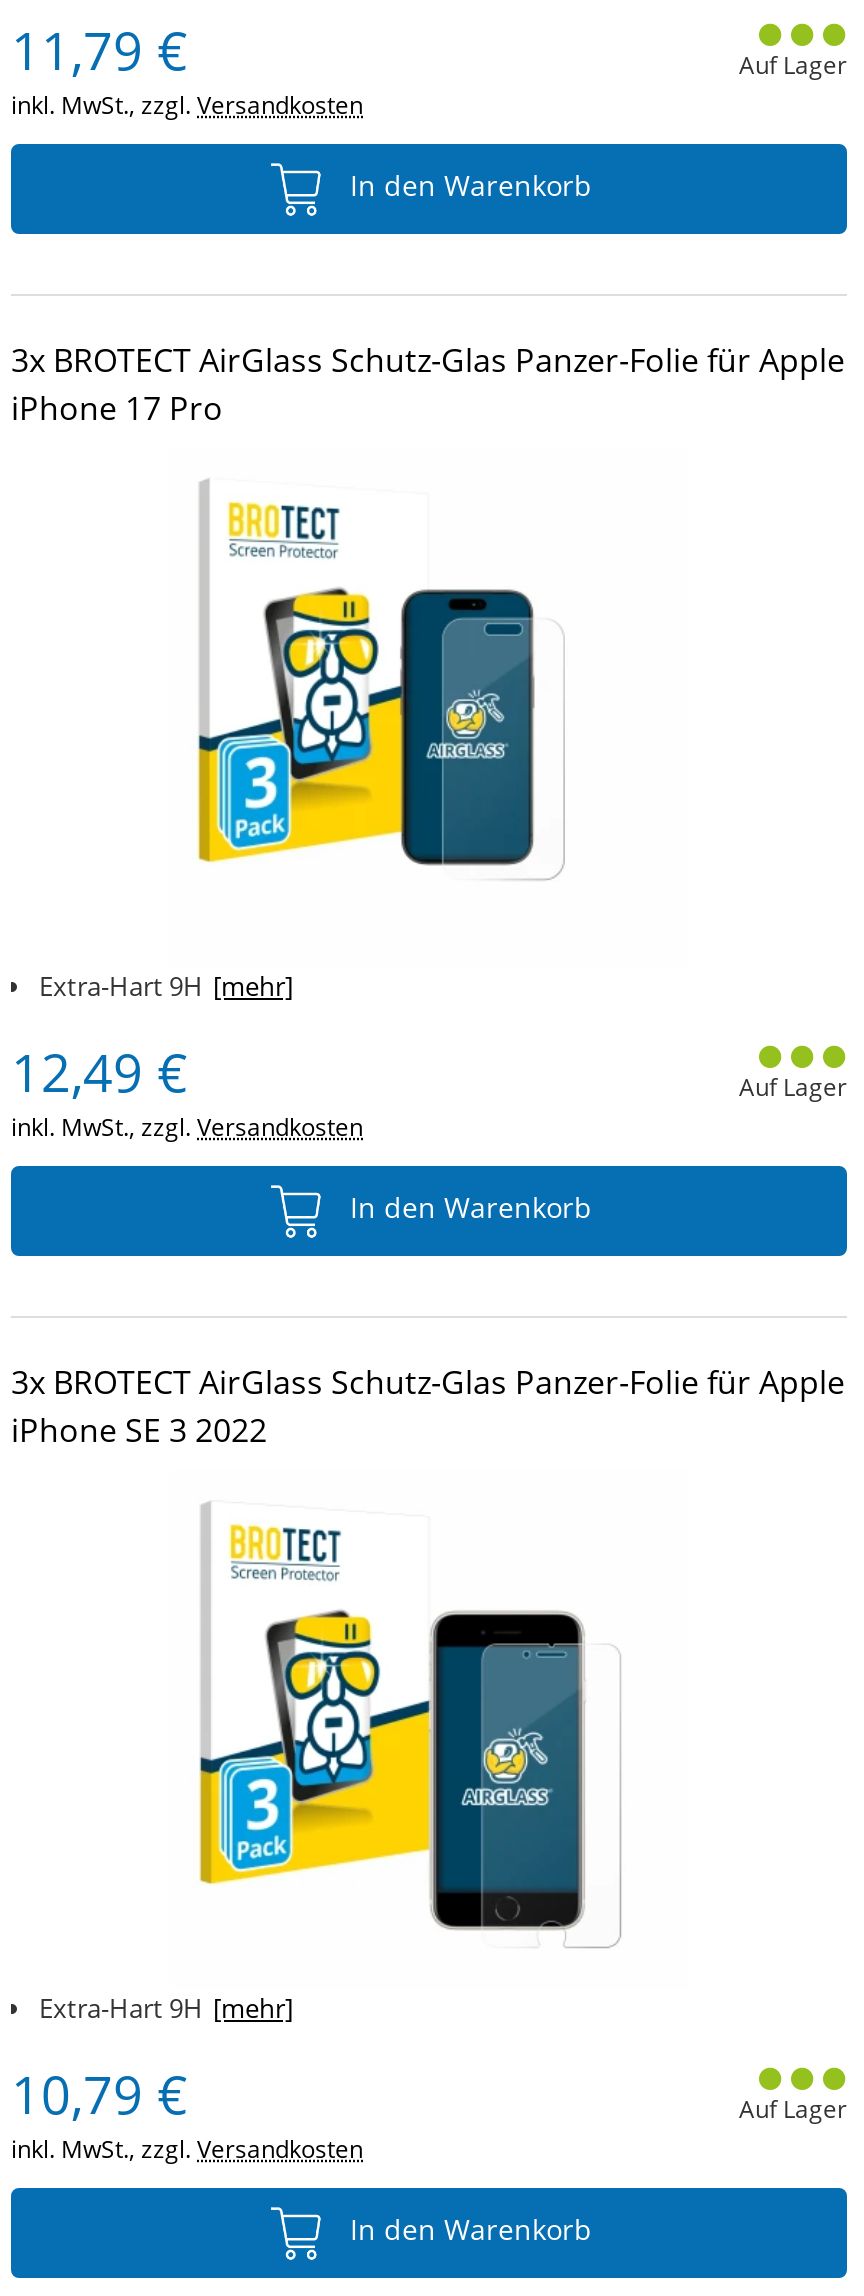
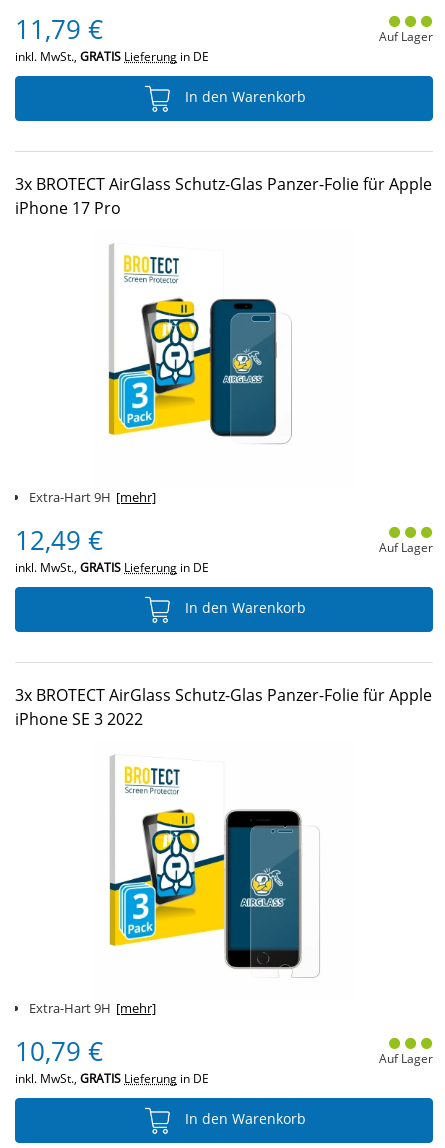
- inkl. MwSt., zzgl. Versandkosten
+ inkl. MwSt., GRATIS Lieferung in DE

- inkl. MwSt., zzgl. Versandkosten
+ inkl. MwSt., GRATIS Lieferung in DE

- inkl. MwSt., zzgl. Versandkosten
+ inkl. MwSt., GRATIS Lieferung in DE
